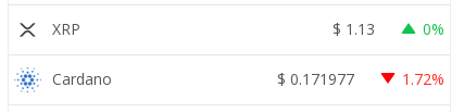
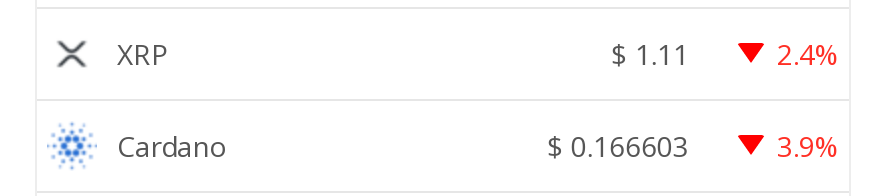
- $ 1.13
+ $ 1.11

- 0%
+ 2.4%

- $ 0.171977
+ $ 0.166603

- 1.72%
+ 3.9%
